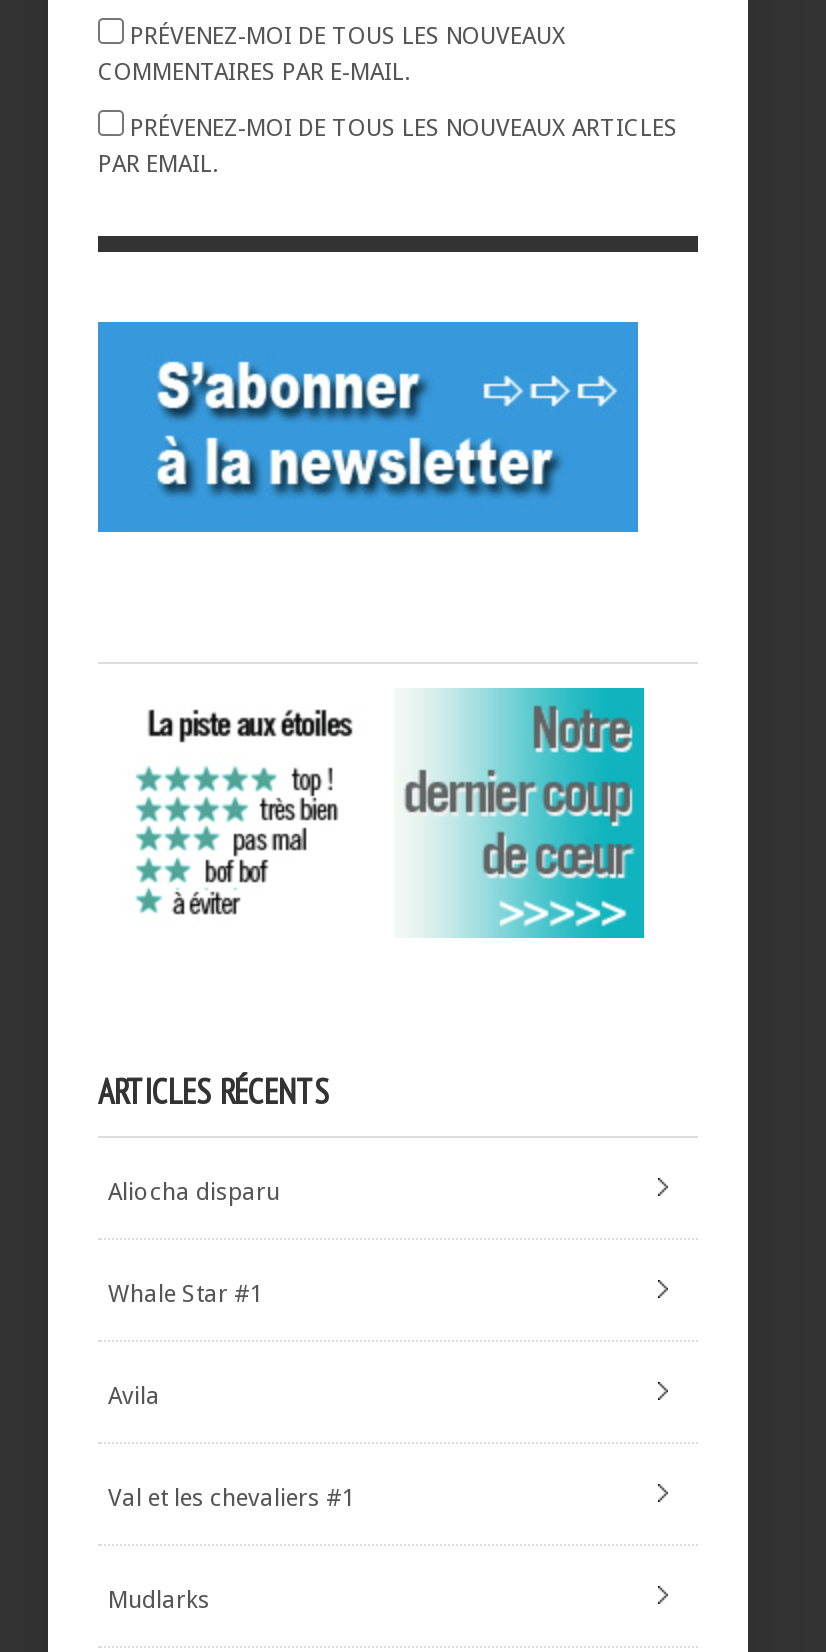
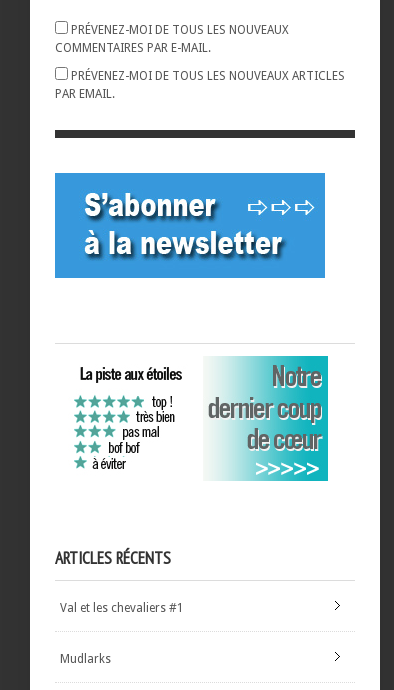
- Aliocha disparu

- Whale Star #1

- Avila
